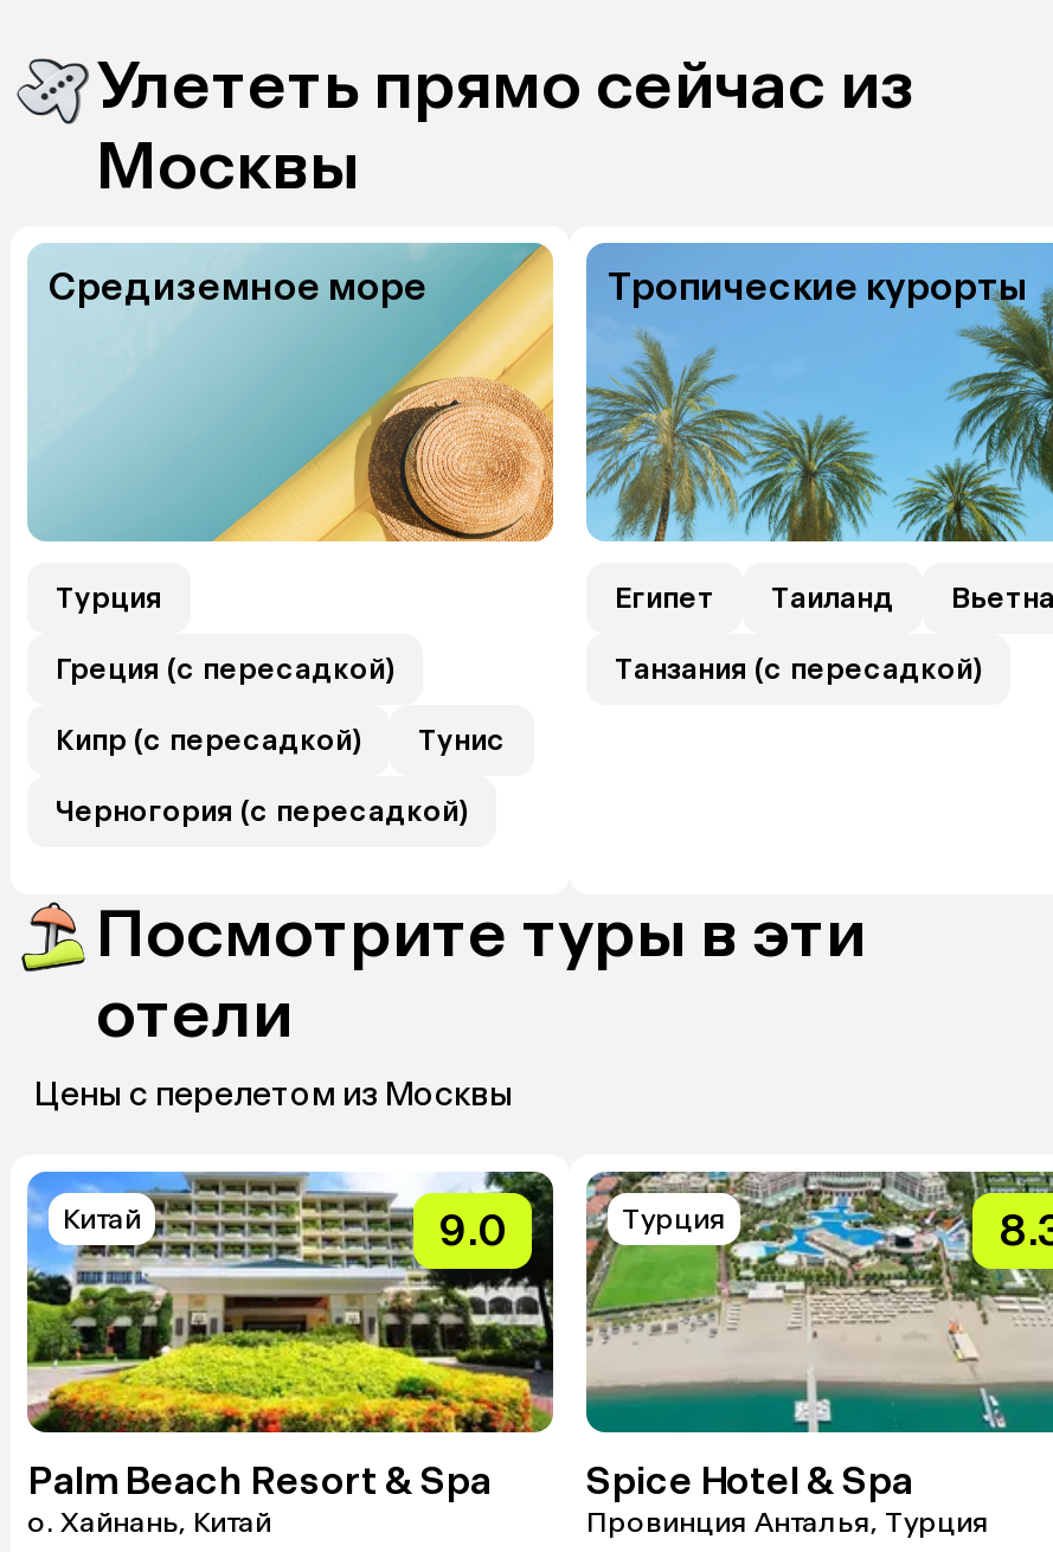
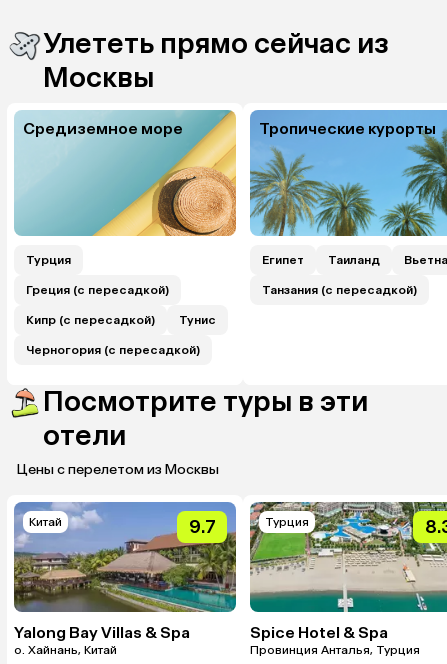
- [image]
- 9.0
+ [image]
+ 9.7

- Palm Beach Resort & Spa
+ Yalong Bay Villas & Spa
